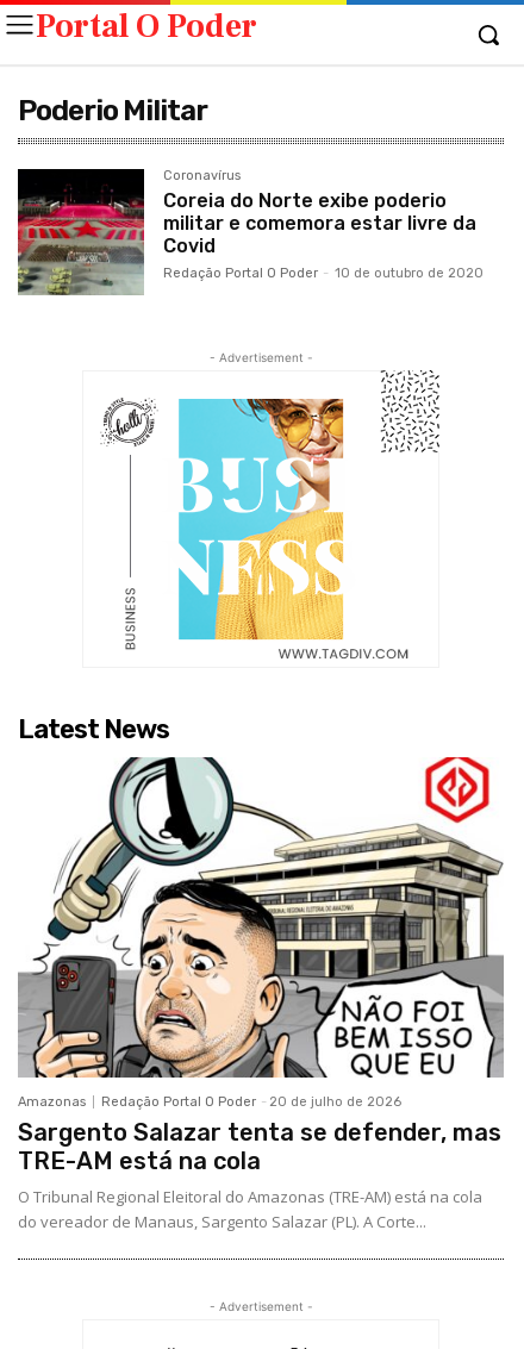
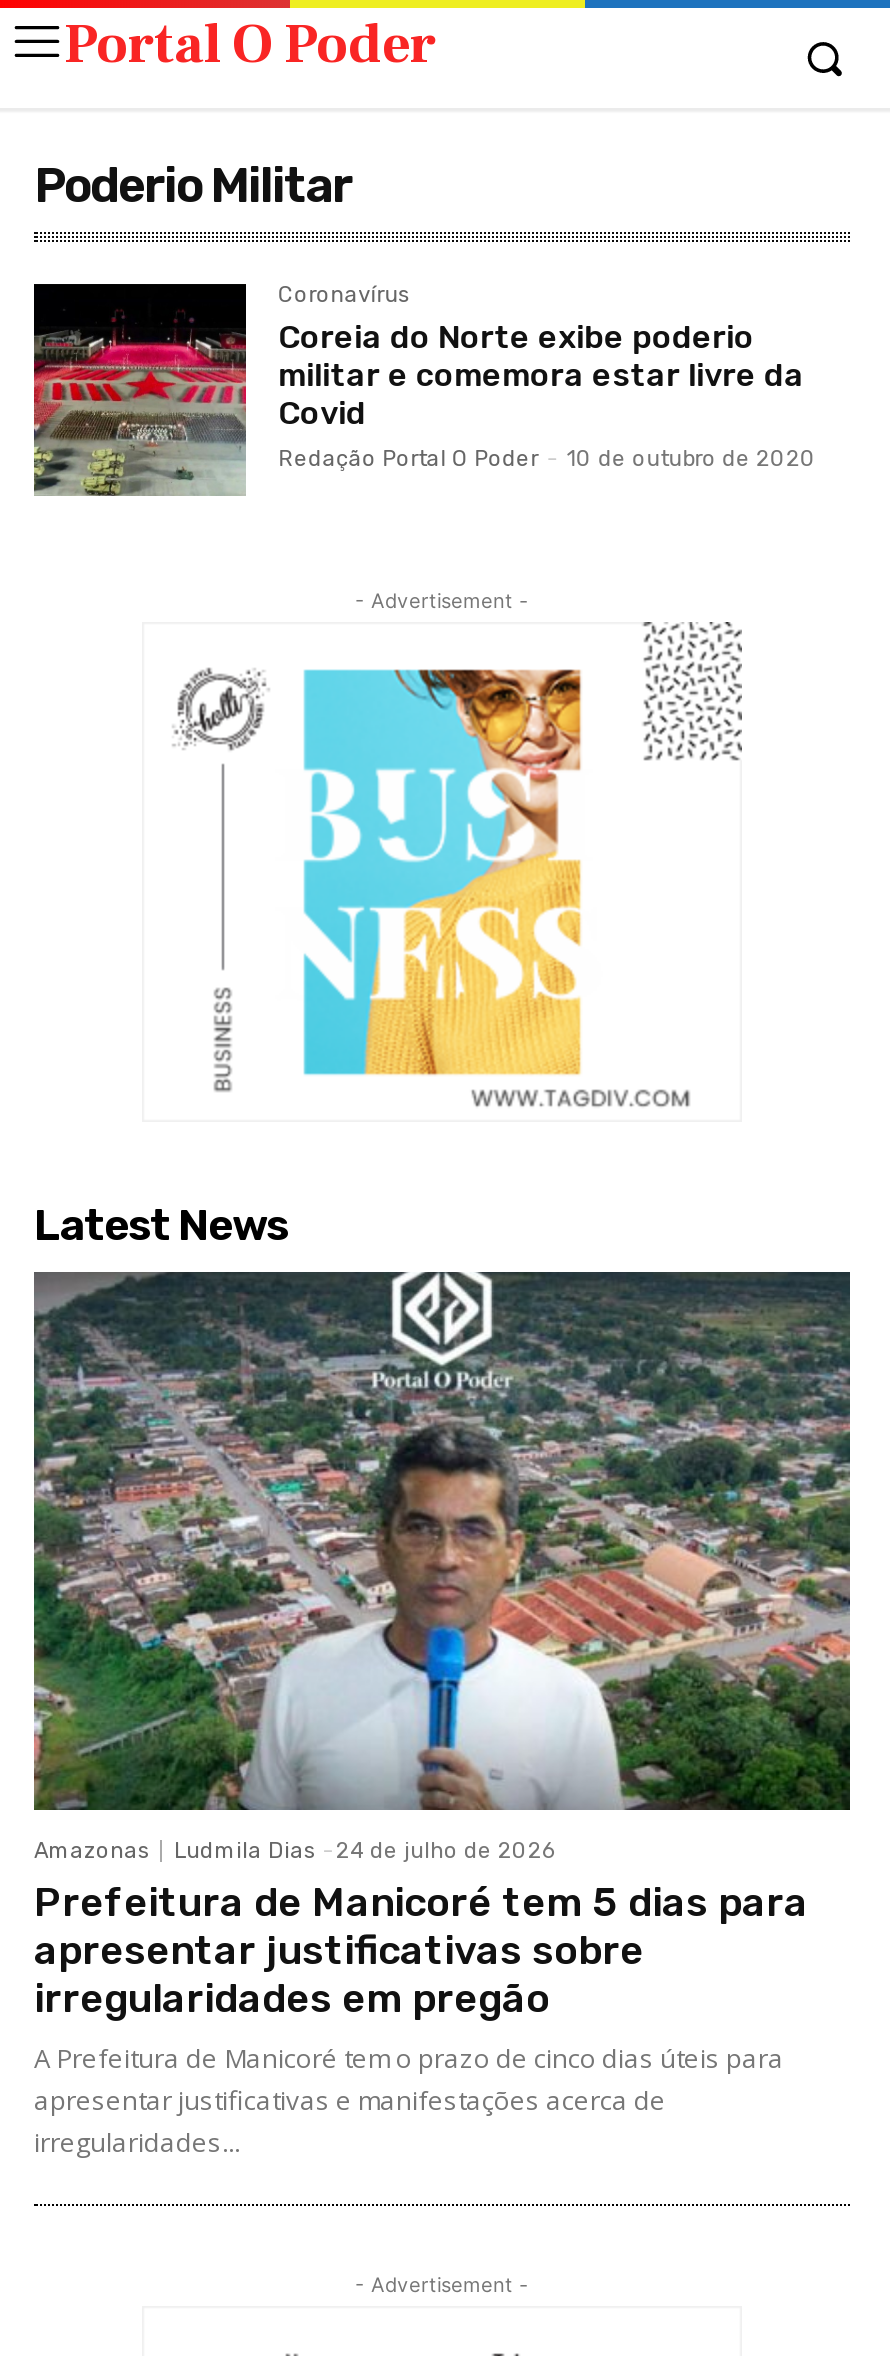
- [image]
- Redação Portal O Poder - 20 de julho de 2026
- Sargento Salazar tenta se defender, mas
- TRE-AM está na cola
- O Tribunal Regional Eleitoral do Amazonas (TRE-AM) está na cola
- do vereador de Manaus, Sargento Salazar (PL). A Corte...
+ [image]
+ Ludmila Dias - 24 de julho de 2026
+ Prefeitura de Manicoré tem 5 dias para
+ apresentar justificativas sobre
+ irregularidades em pregão
+ A Prefeitura de Manicoré tem o prazo de cinco dias úteis para
+ apresentar justificativas e manifestações acerca de
+ irregularidades...
